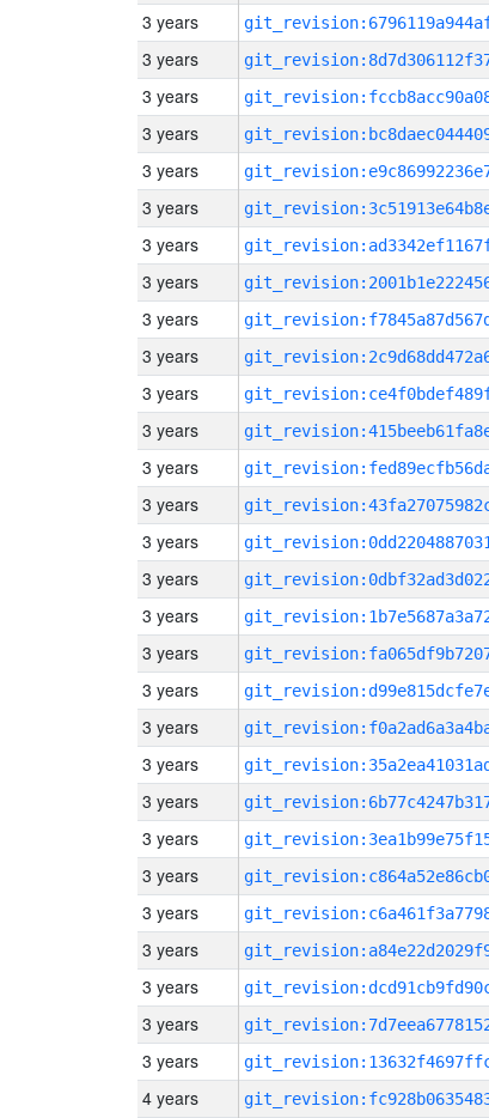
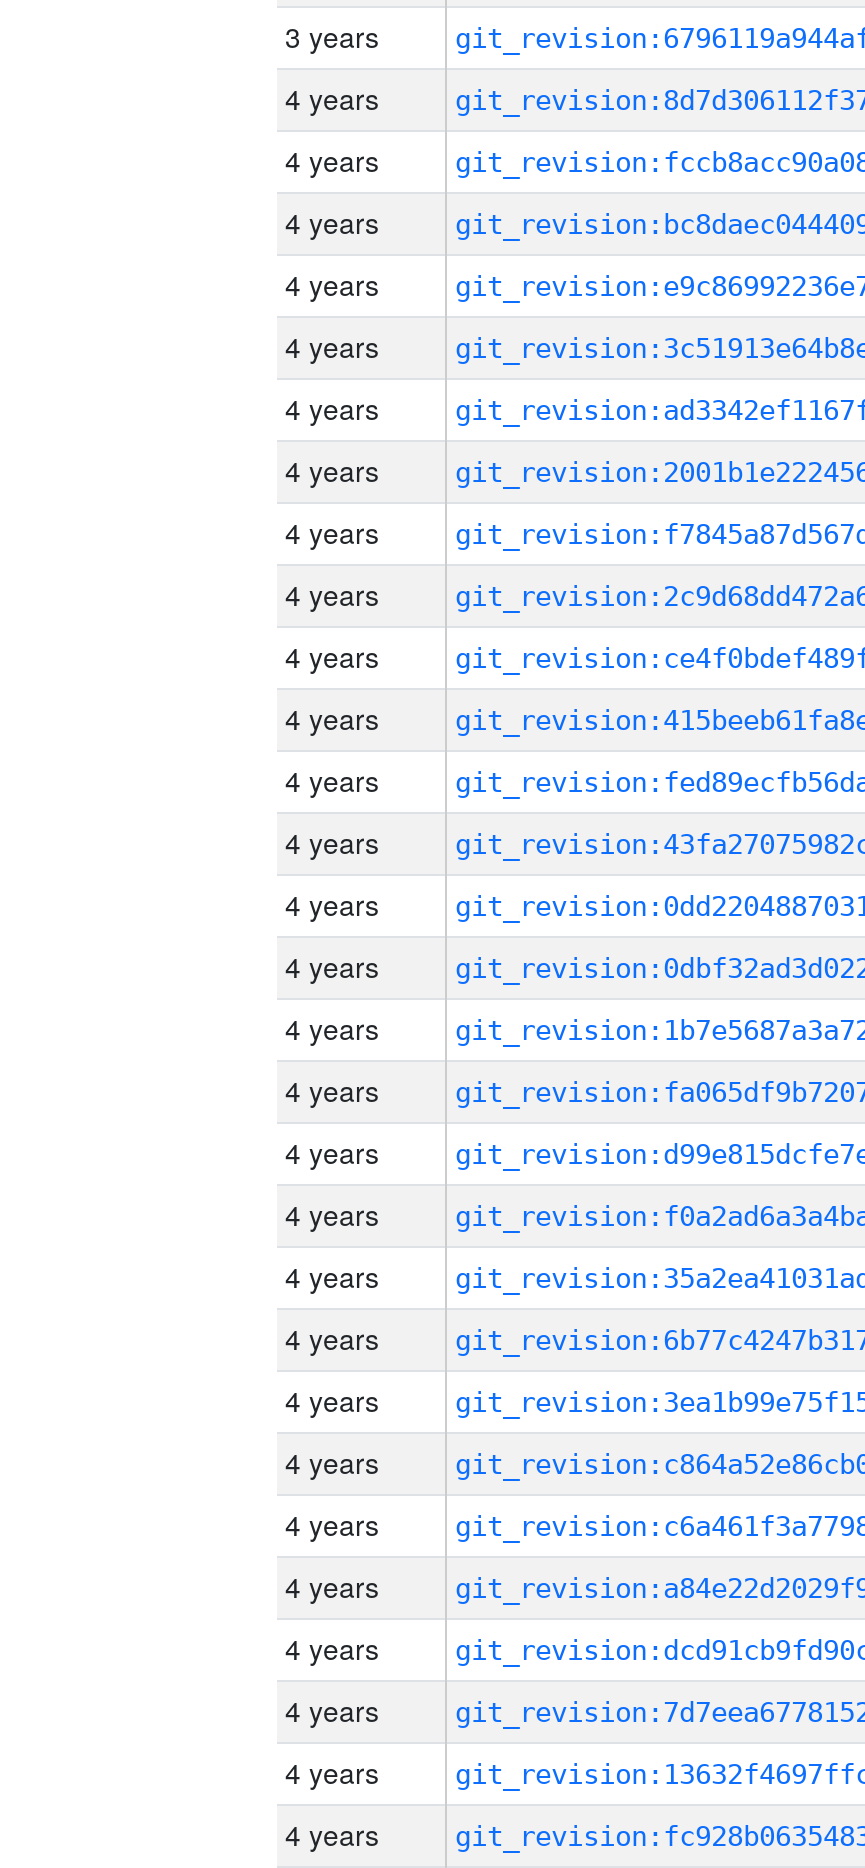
- 3 years
+ 4 years

- 3 years
+ 4 years

- 3 years
+ 4 years

- 3 years
+ 4 years

- 3 years
+ 4 years

- 3 years
+ 4 years

- 3 years
+ 4 years

- 3 years
+ 4 years

- 3 years
+ 4 years

- 3 years
+ 4 years

- 3 years
+ 4 years

- 3 years
+ 4 years

- 3 years
+ 4 years

- 3 years
+ 4 years

- 3 years
+ 4 years

- 3 years
+ 4 years

- 3 years
+ 4 years

- 3 years
+ 4 years

- 3 years
+ 4 years

- 3 years
+ 4 years

- 3 years
+ 4 years

- 3 years
+ 4 years

- 3 years
+ 4 years

- 3 years
+ 4 years

- 3 years
+ 4 years

- 3 years
+ 4 years

- 3 years
+ 4 years

- 3 years
+ 4 years
